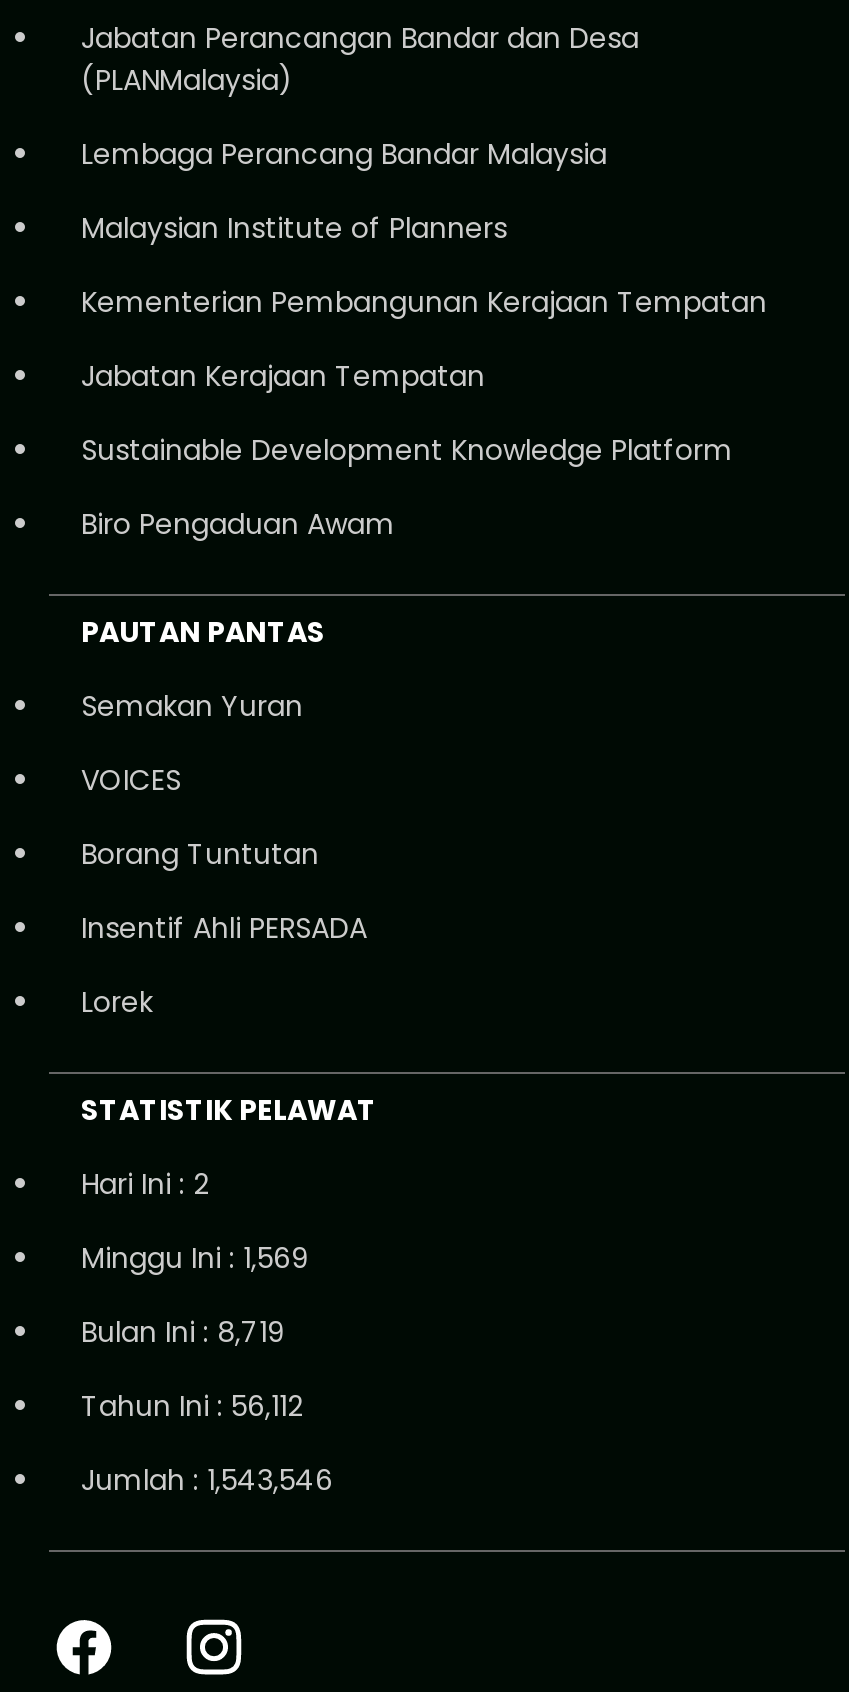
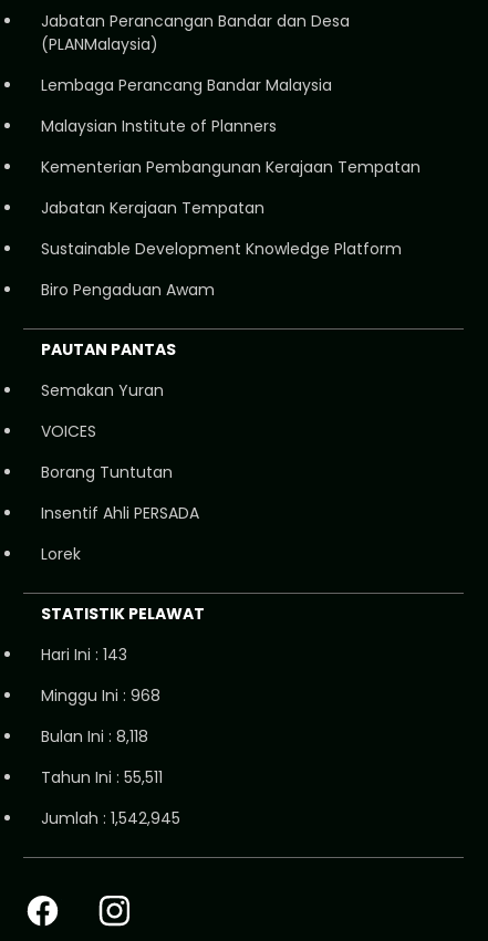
- Hari Ini : 2
+ Hari Ini : 143

- Minggu Ini : 1,569
+ Minggu Ini : 968

- Bulan Ini : 8,719
+ Bulan Ini : 8,118

- Tahun Ini : 56,112
+ Tahun Ini : 55,511

- Jumlah : 1,543,546
+ Jumlah : 1,542,945
